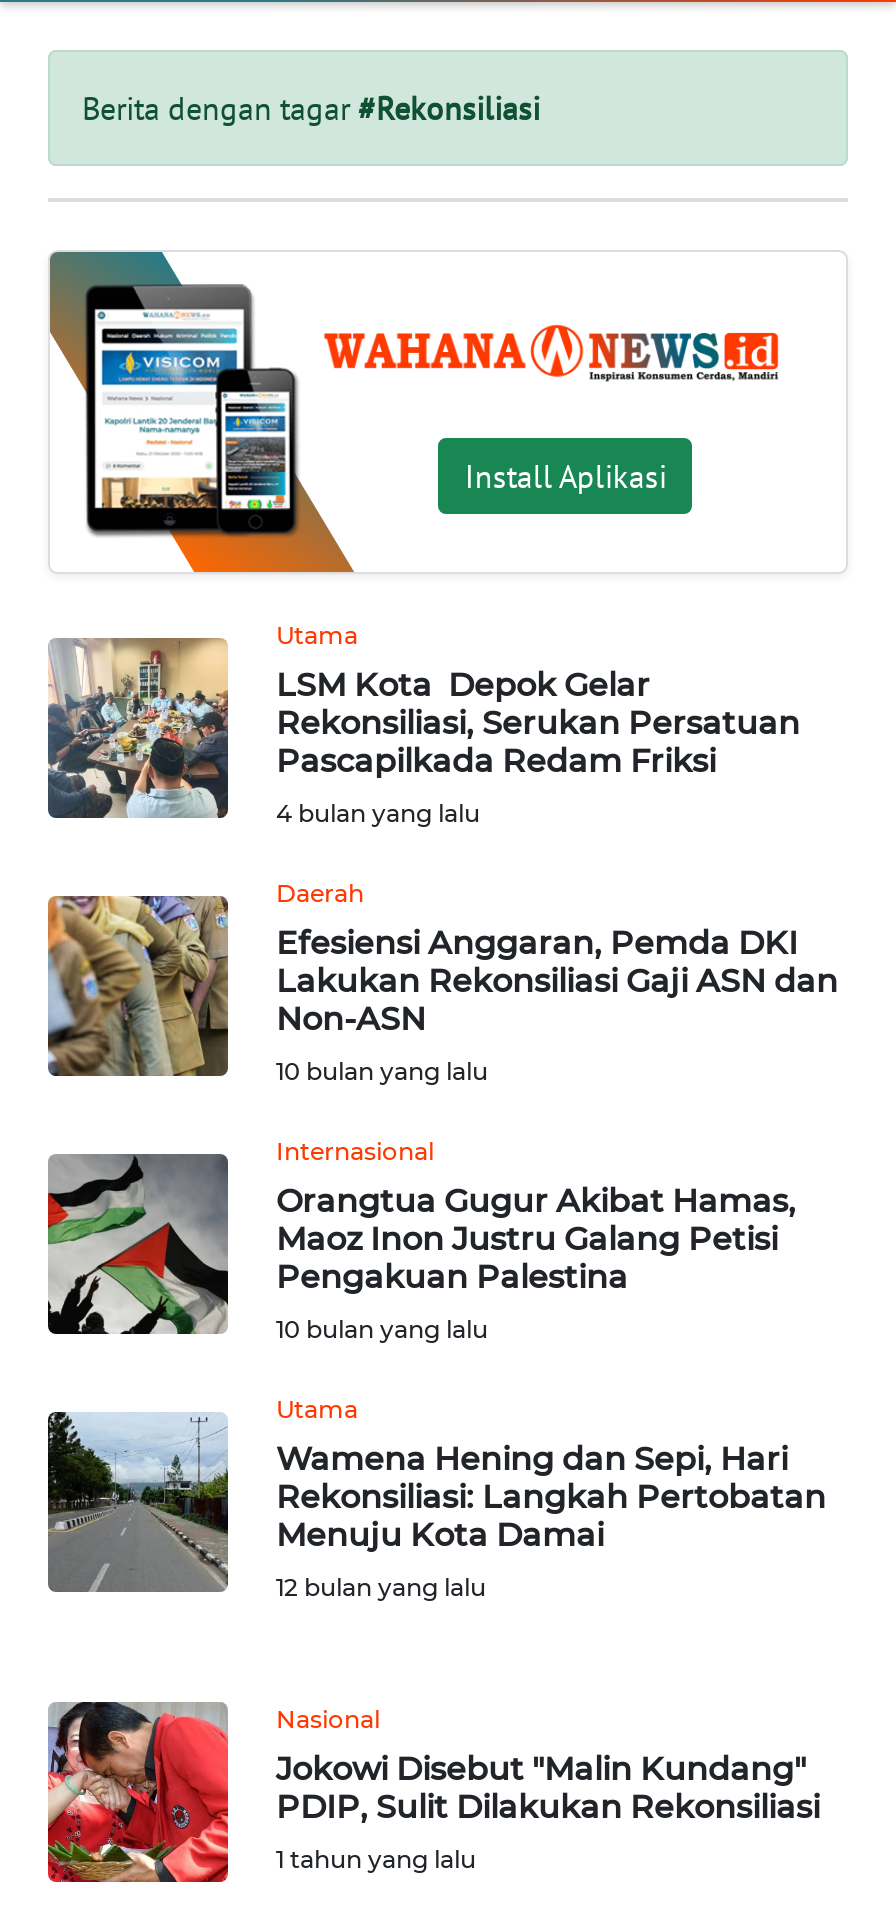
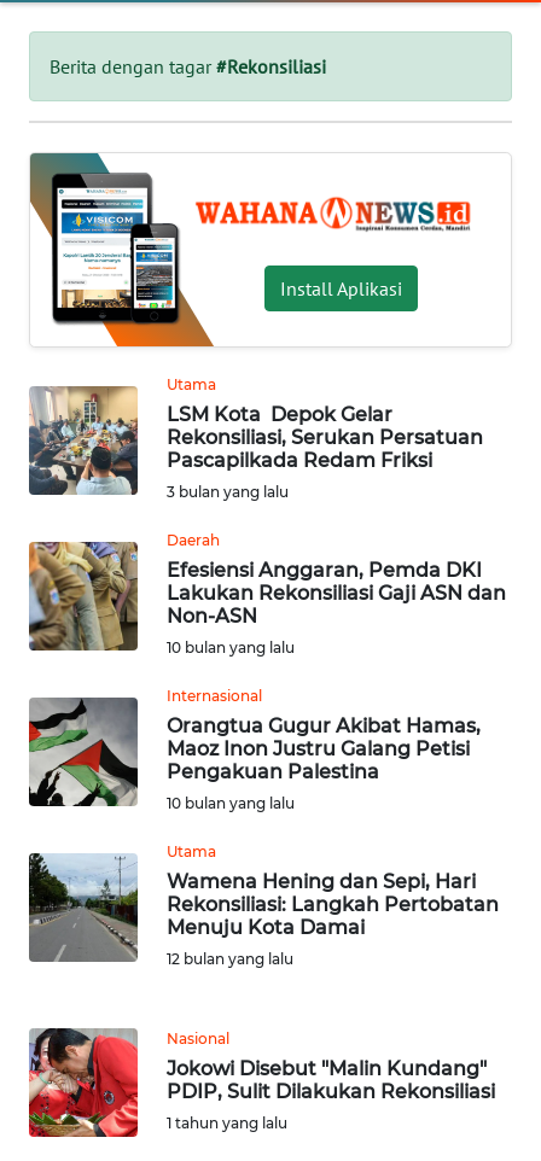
- 4 bulan yang lalu
+ 3 bulan yang lalu
